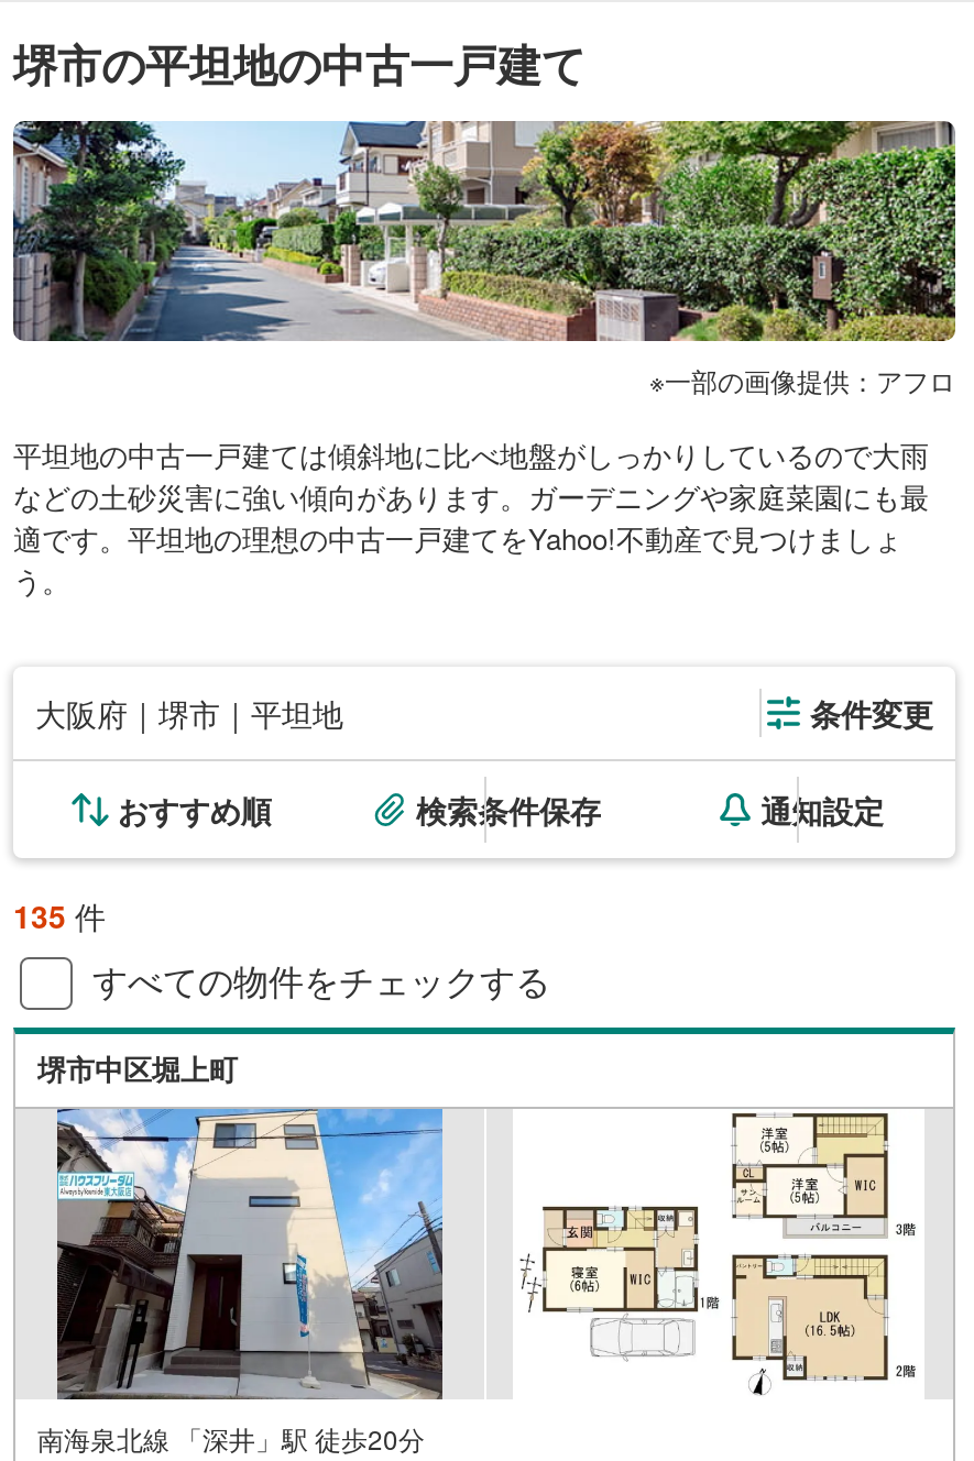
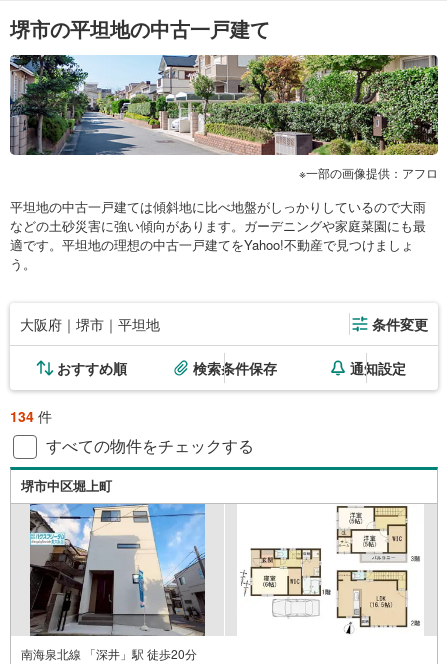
- 135件
+ 134件
